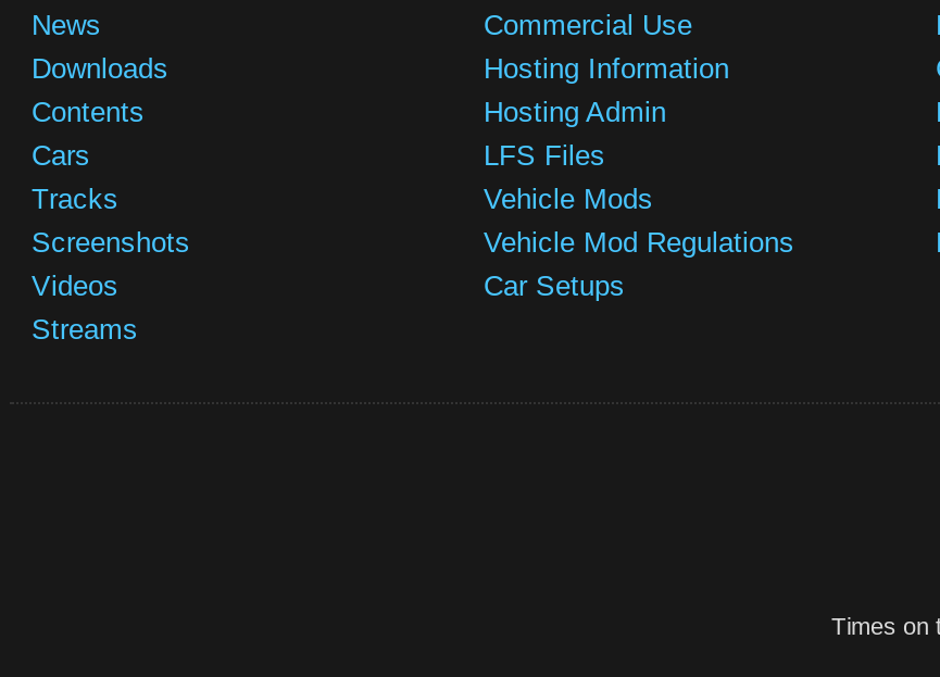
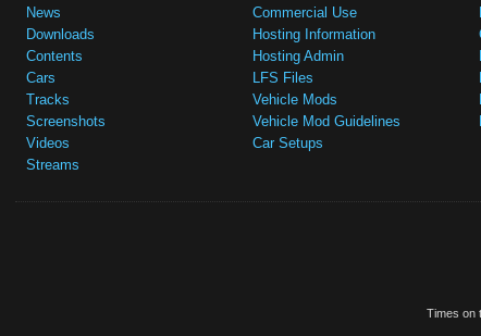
- Vehicle Mod Regulations
+ Vehicle Mod Guidelines
